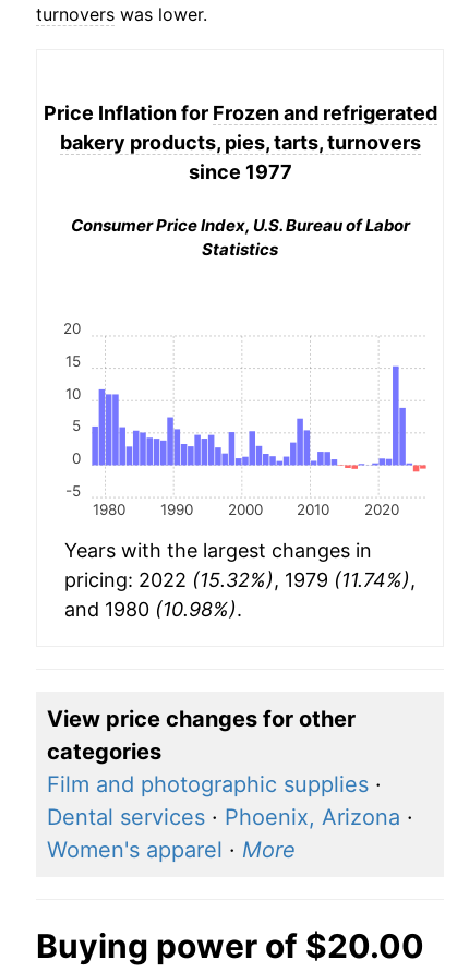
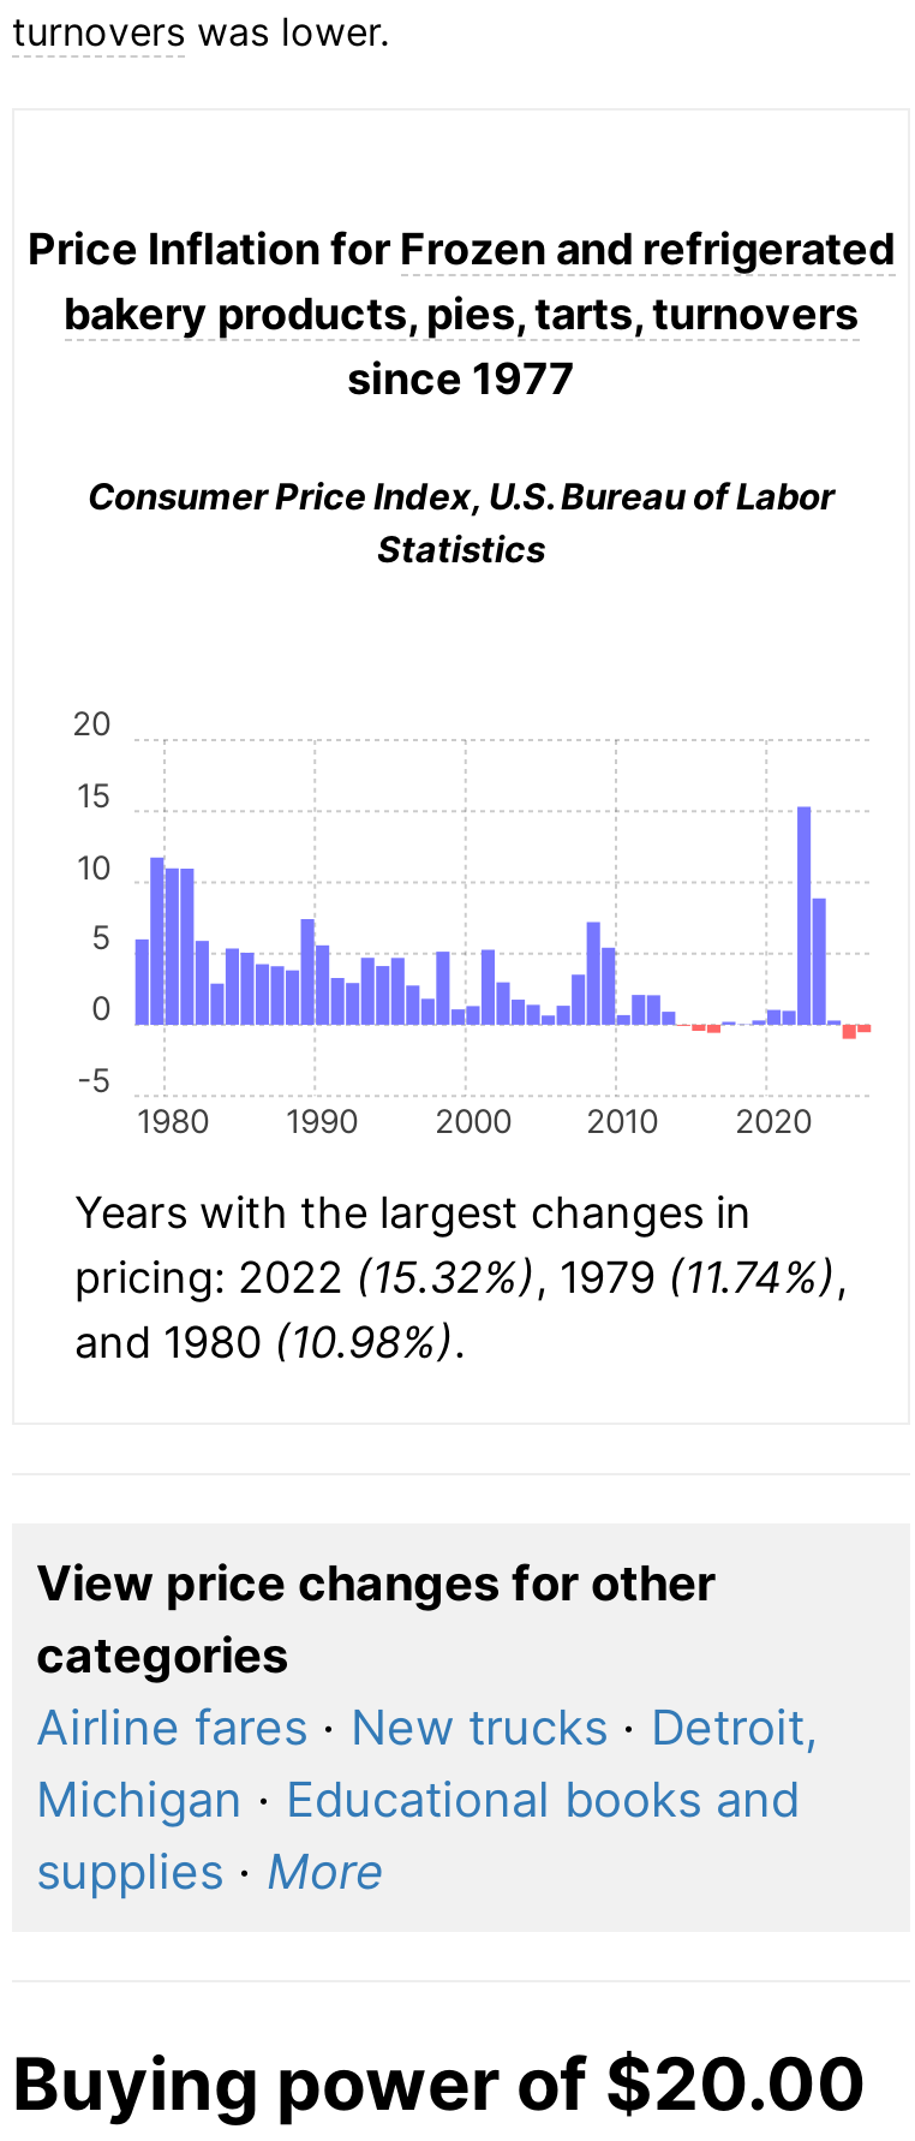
- Film and photographic supplies ·
- Dental services · Phoenix, Arizona ·
- Women's apparel · More
+ Airline fares · New trucks · Detroit,
+ Michigan · Educational books and
+ supplies · More
